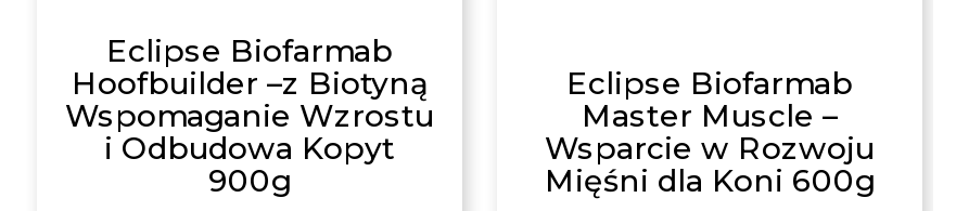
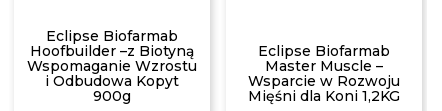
- Mięśni dla Koni 600g
+ Mięśni dla Koni 1,2KG
